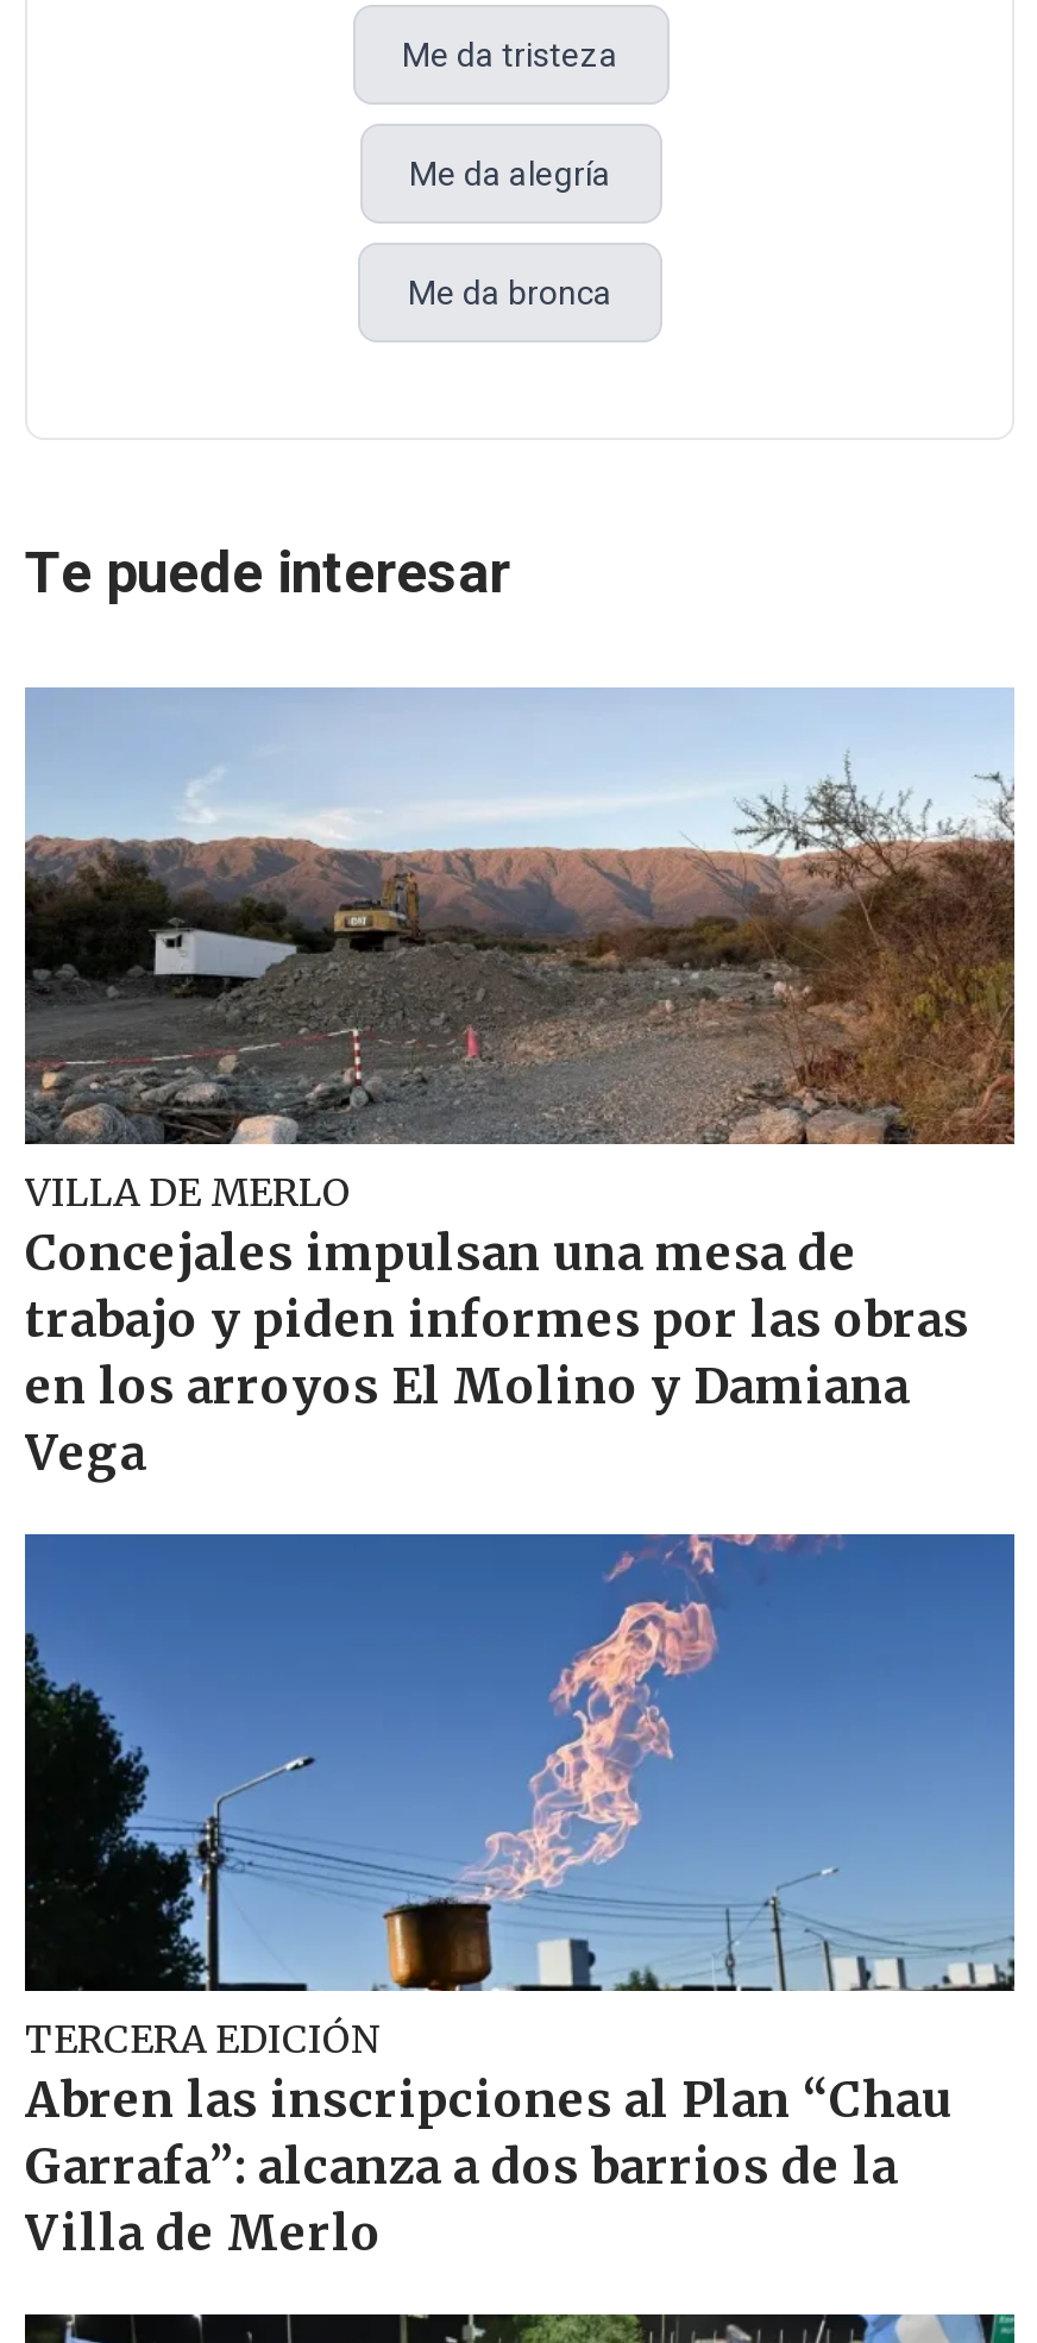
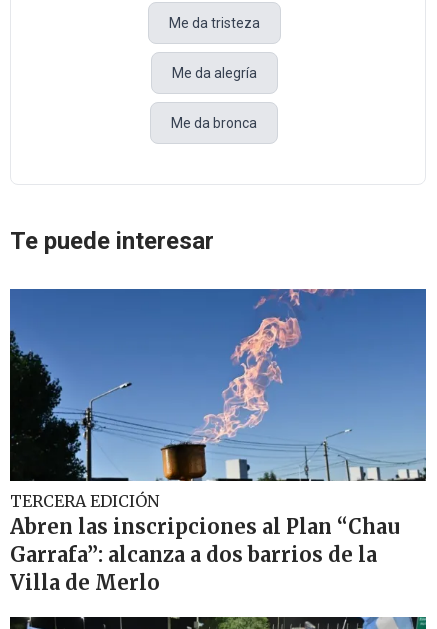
- [image]
- VILLA DE MERLO
- Concejales impulsan una mesa de
- trabajo y piden informes por las obras
- en los arroyos El Molino y Damiana
- Vega
